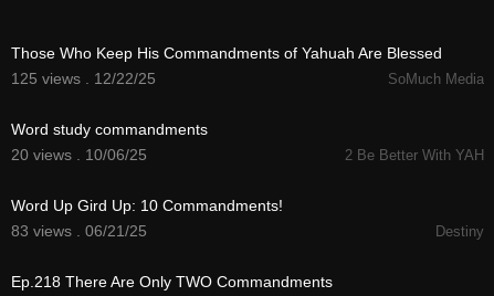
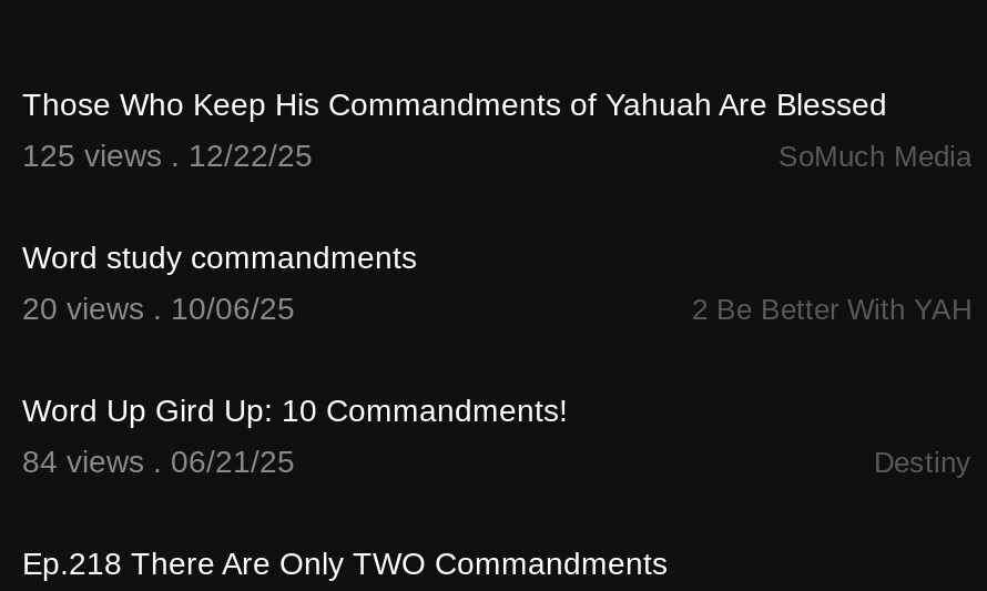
- 83 views . 06/21/25
+ 84 views . 06/21/25
